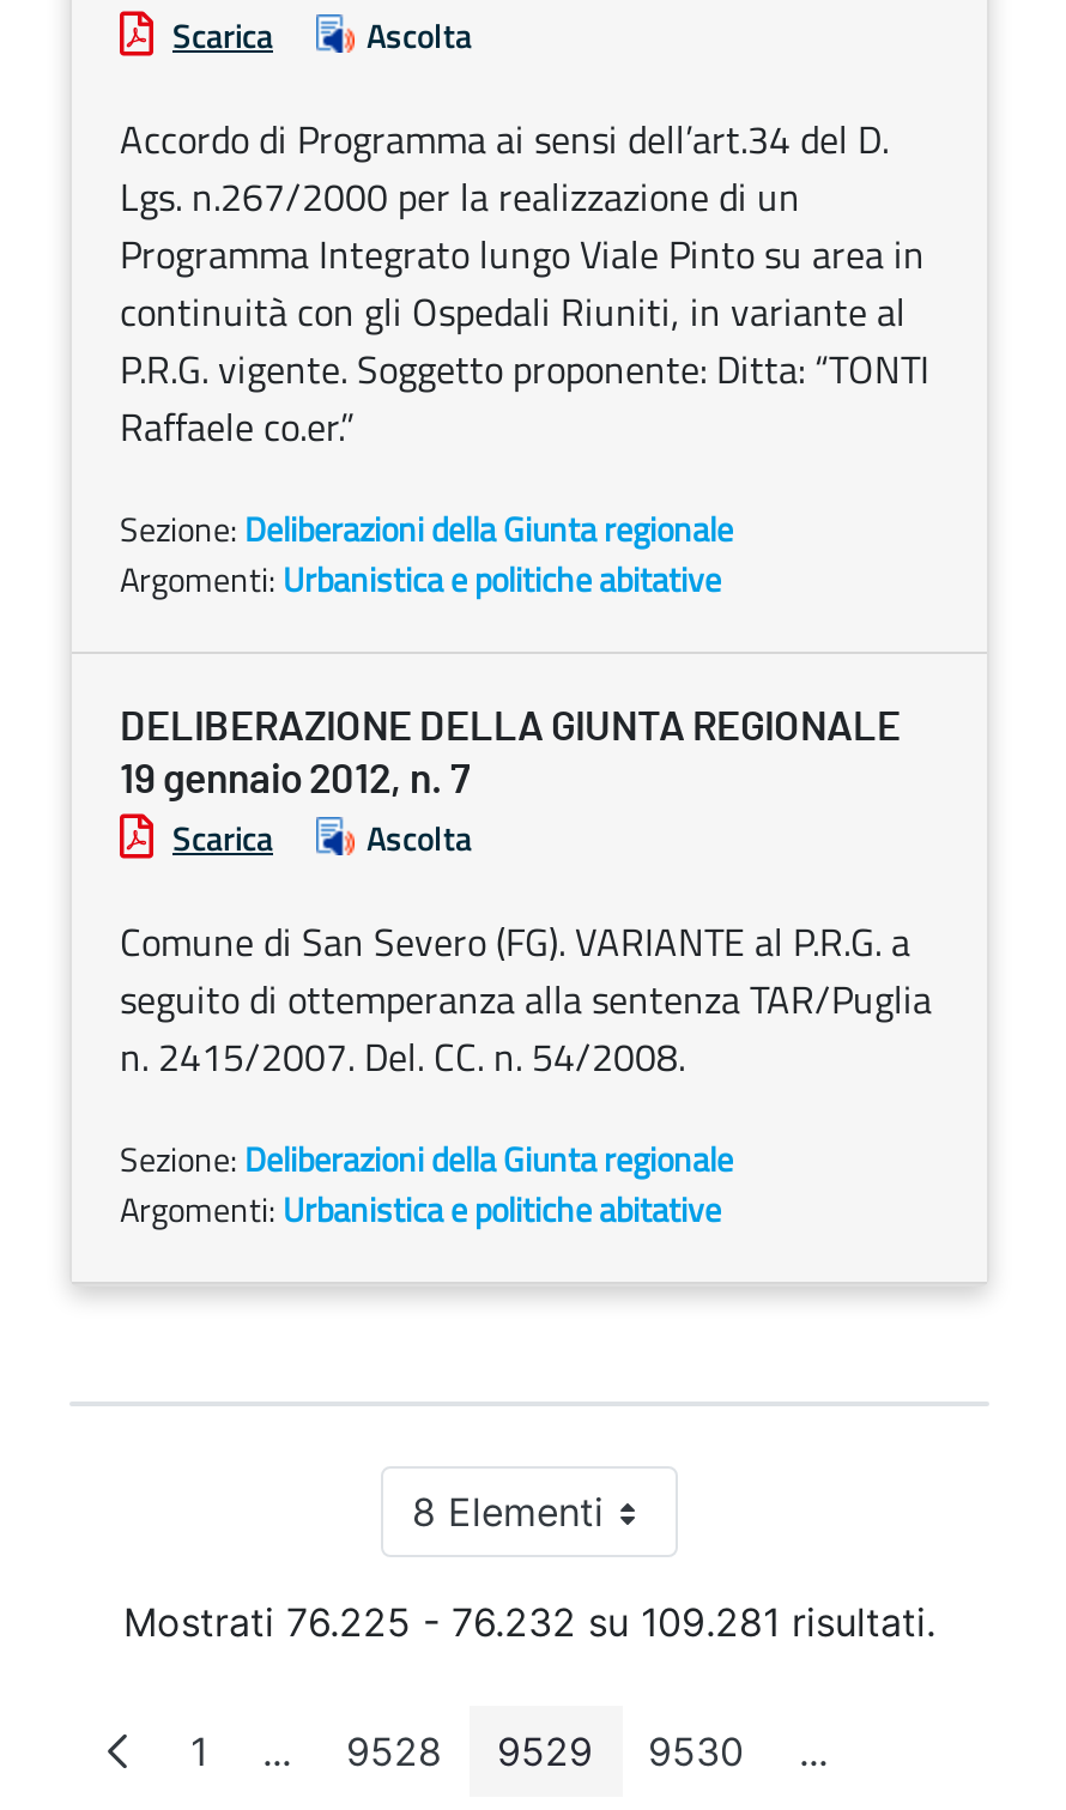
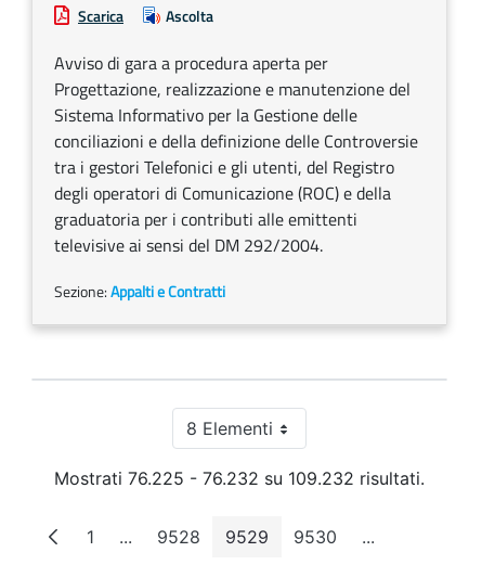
- Accordo di Programma ai sensi dell’art.34 del D.
- Lgs. n.267/2000 per la realizzazione di un
- Programma Integrato lungo Viale Pinto su area in
- continuità con gli Ospedali Riuniti, in variante al
- P.R.G. vigente. Soggetto proponente: Ditta: “TONTI
- Raffaele co.er.”
- Sezione: Deliberazioni della Giunta regionale
- Argomenti: Urbanistica e politiche abitative
- DELIBERAZIONE DELLA GIUNTA REGIONALE
- 19 gennaio 2012, n. 7
- Scarica
- Ascolta
- Comune di San Severo (FG). VARIANTE al P.R.G. a
- seguito di ottemperanza alla sentenza TAR/Puglia
- n. 2415/2007. Del. CC. n. 54/2008.
- Sezione: Deliberazioni della Giunta regionale
- Argomenti: Urbanistica e politiche abitative
+ Avviso di gara a procedura aperta per
+ Progettazione, realizzazione e manutenzione del
+ Sistema Informativo per la Gestione delle
+ conciliazioni e della definizione delle Controversie
+ tra i gestori Telefonici e gli utenti, del Registro
+ degli operatori di Comunicazione (ROC) e della
+ graduatoria per i contributi alle emittenti
+ televisive ai sensi del DM 292/2004.
+ Sezione: Appalti e Contratti

- Mostrati 76.225 - 76.232 su 109.281 risultati.
+ Mostrati 76.225 - 76.232 su 109.232 risultati.
